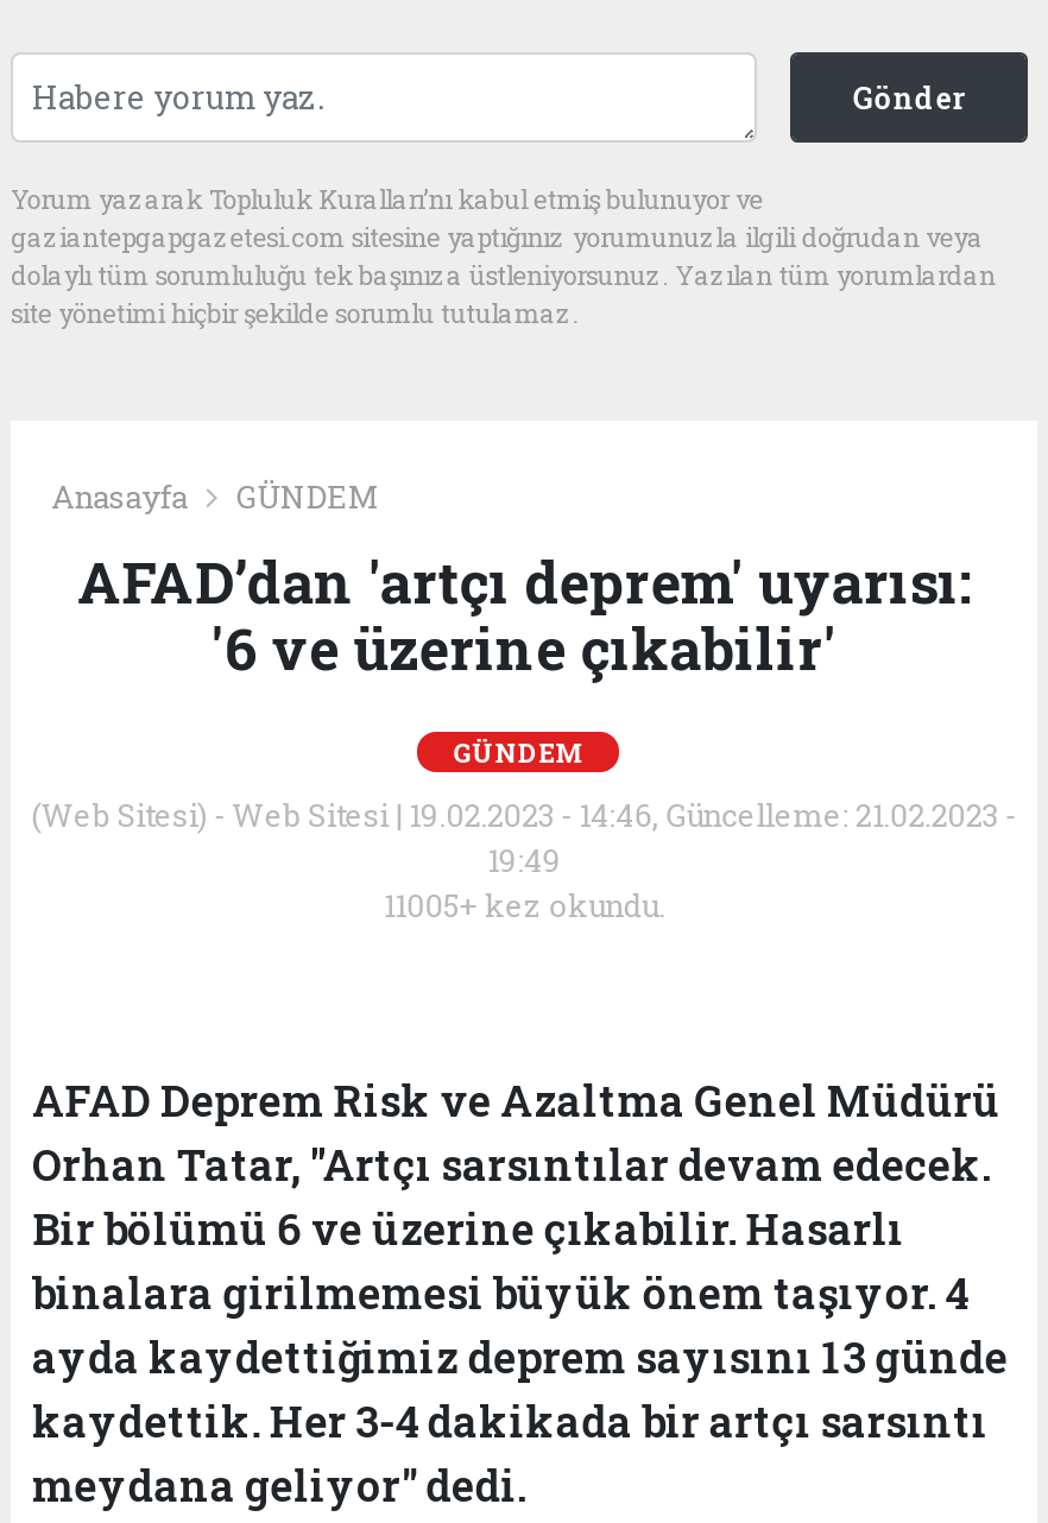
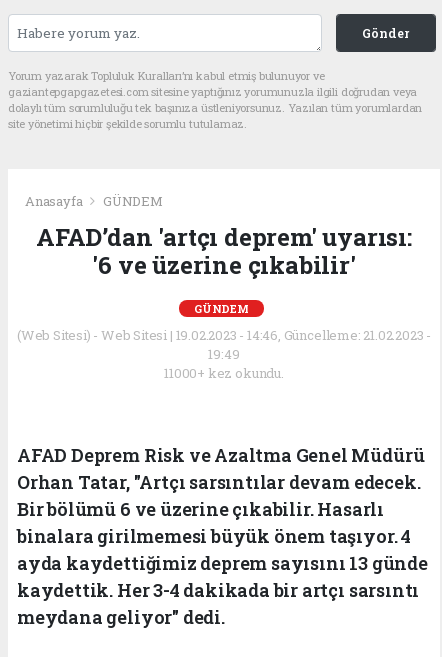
- 11005+ kez okundu.
+ 11000+ kez okundu.
